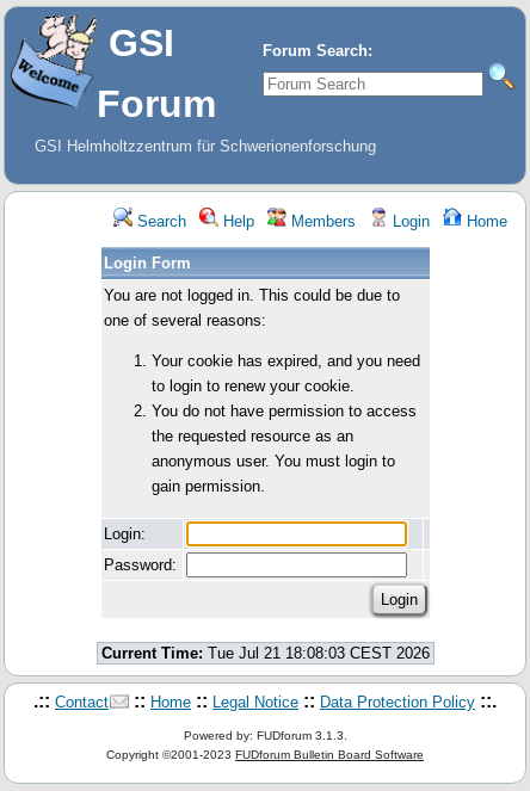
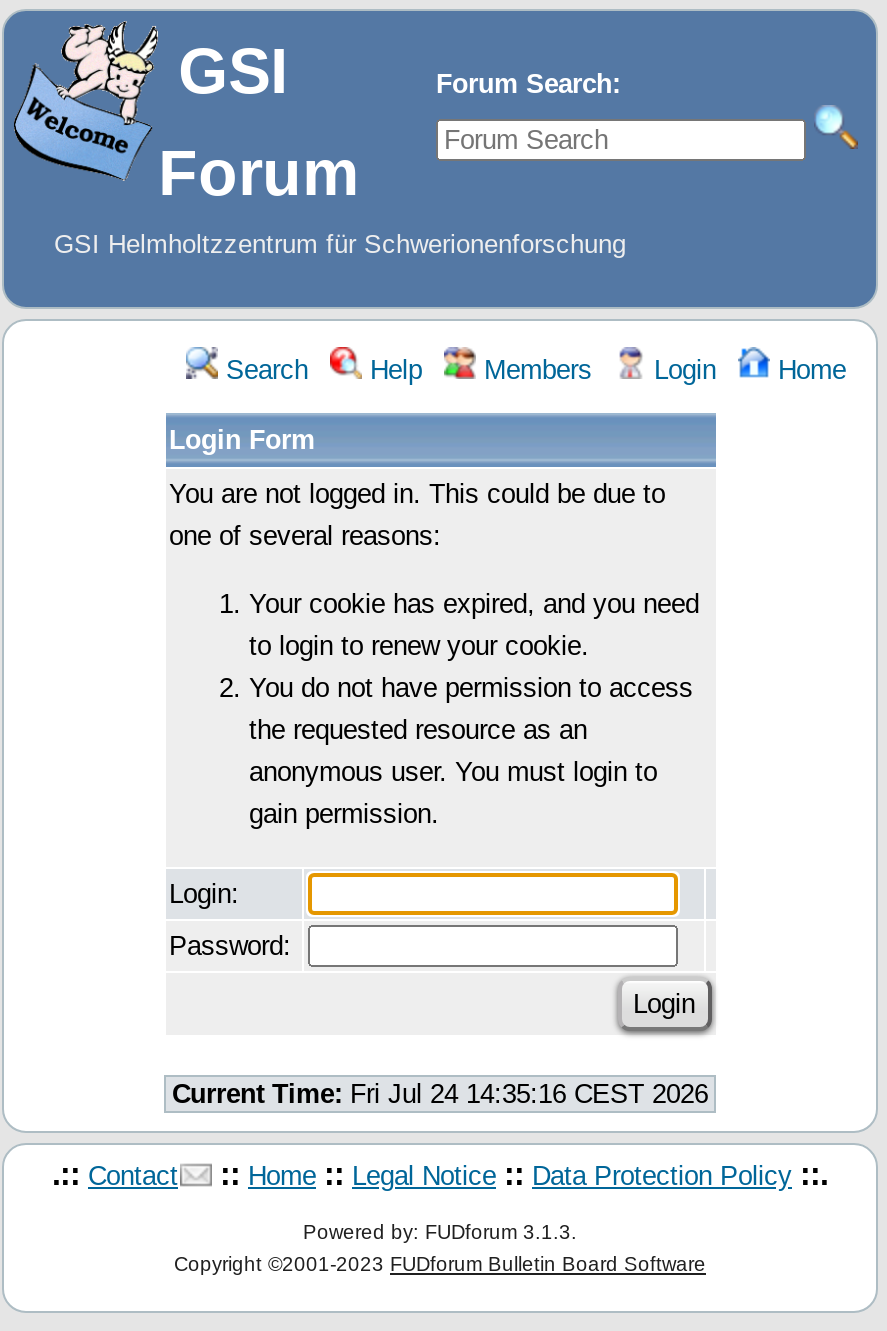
- Current Time: Tue Jul 21 18:08:03 CEST 2026
+ Current Time: Fri Jul 24 14:35:16 CEST 2026
